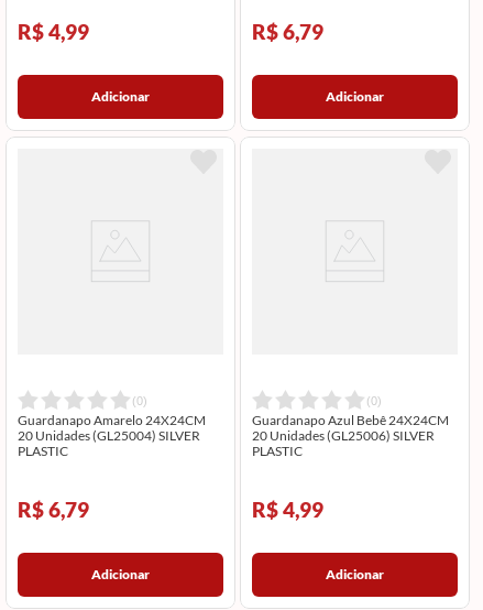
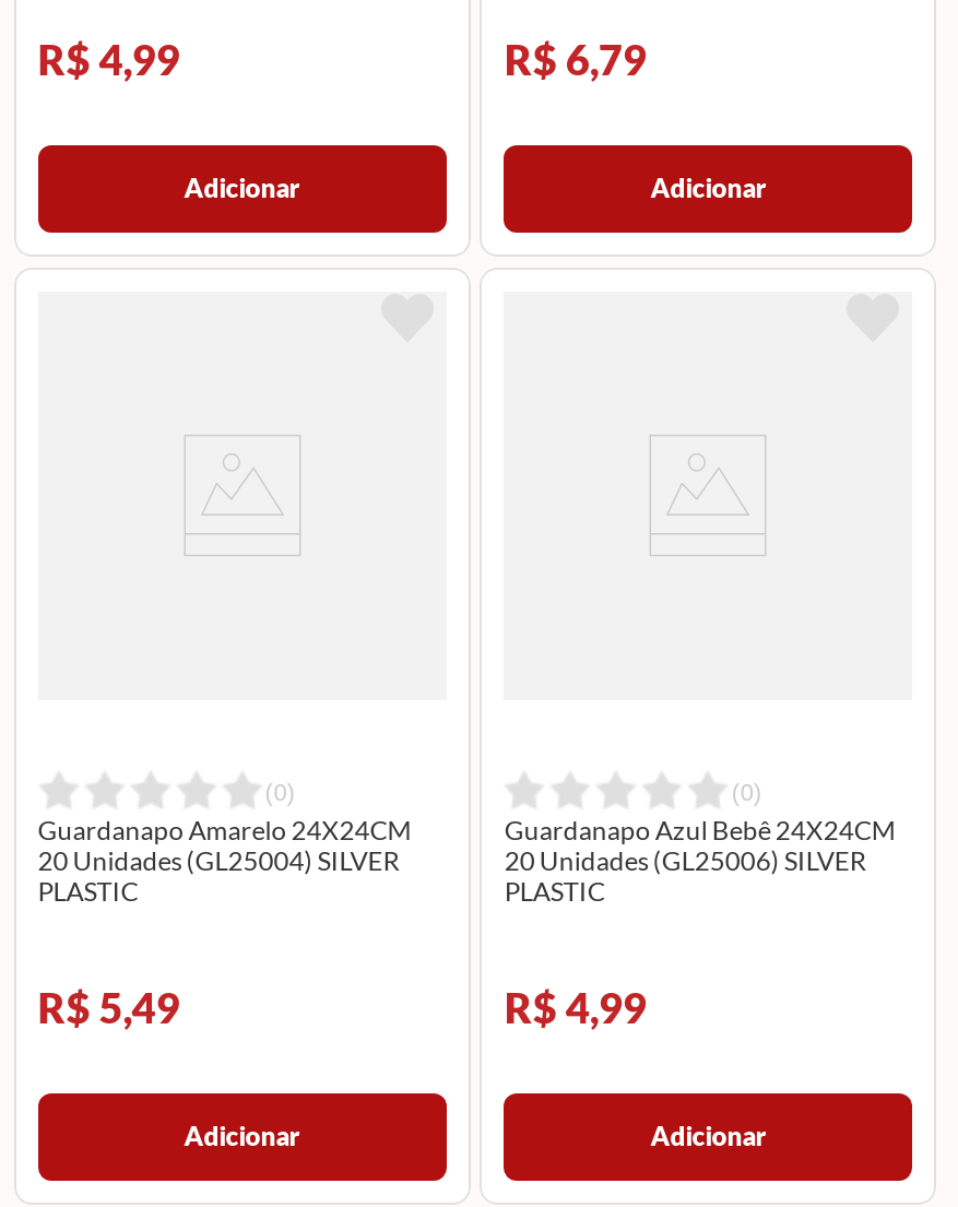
- R$ 6,79
+ R$ 5,49
